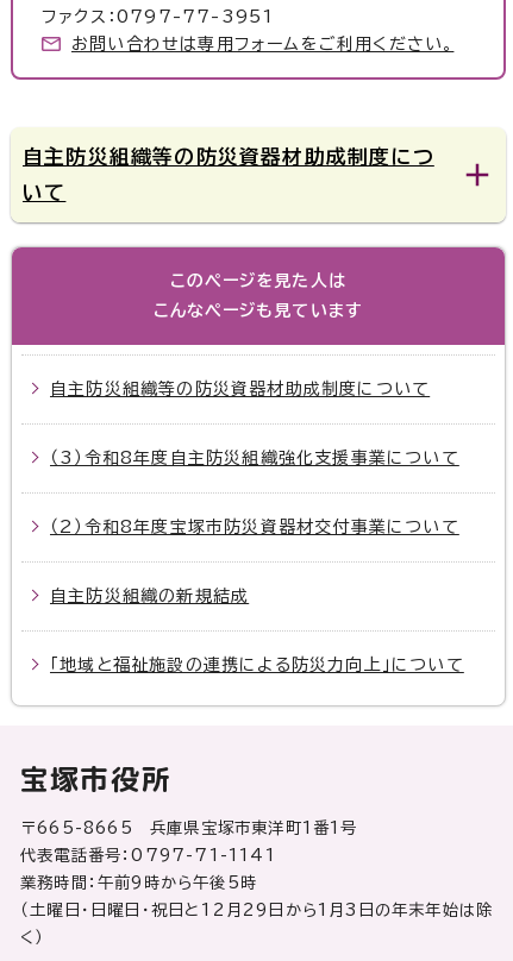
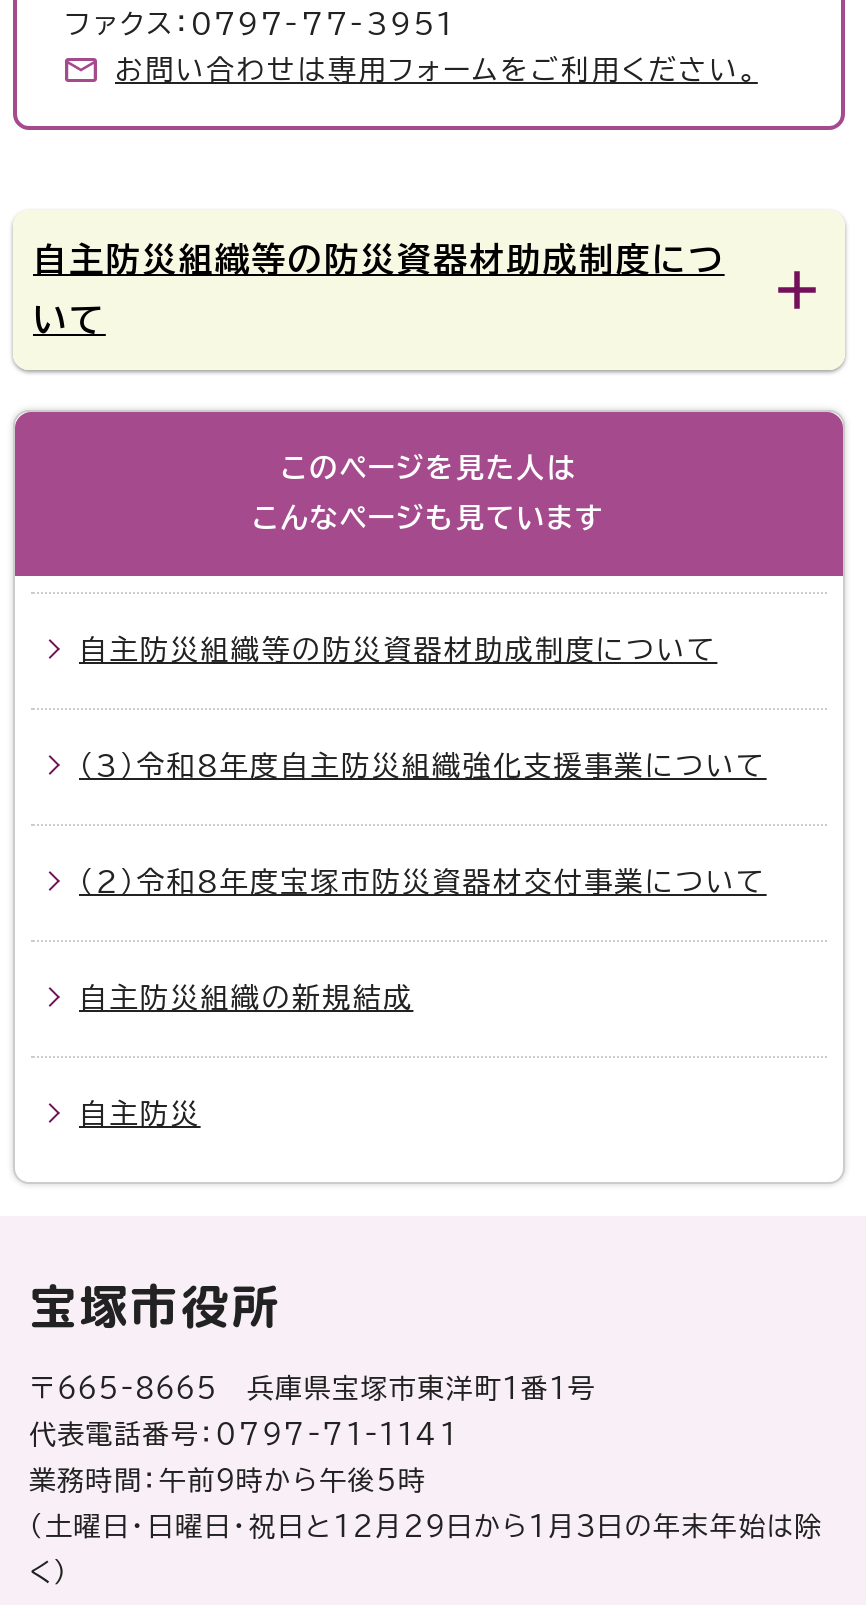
- 「地域と福祉施設の連携による防災力向上」について
+ 自主防災
